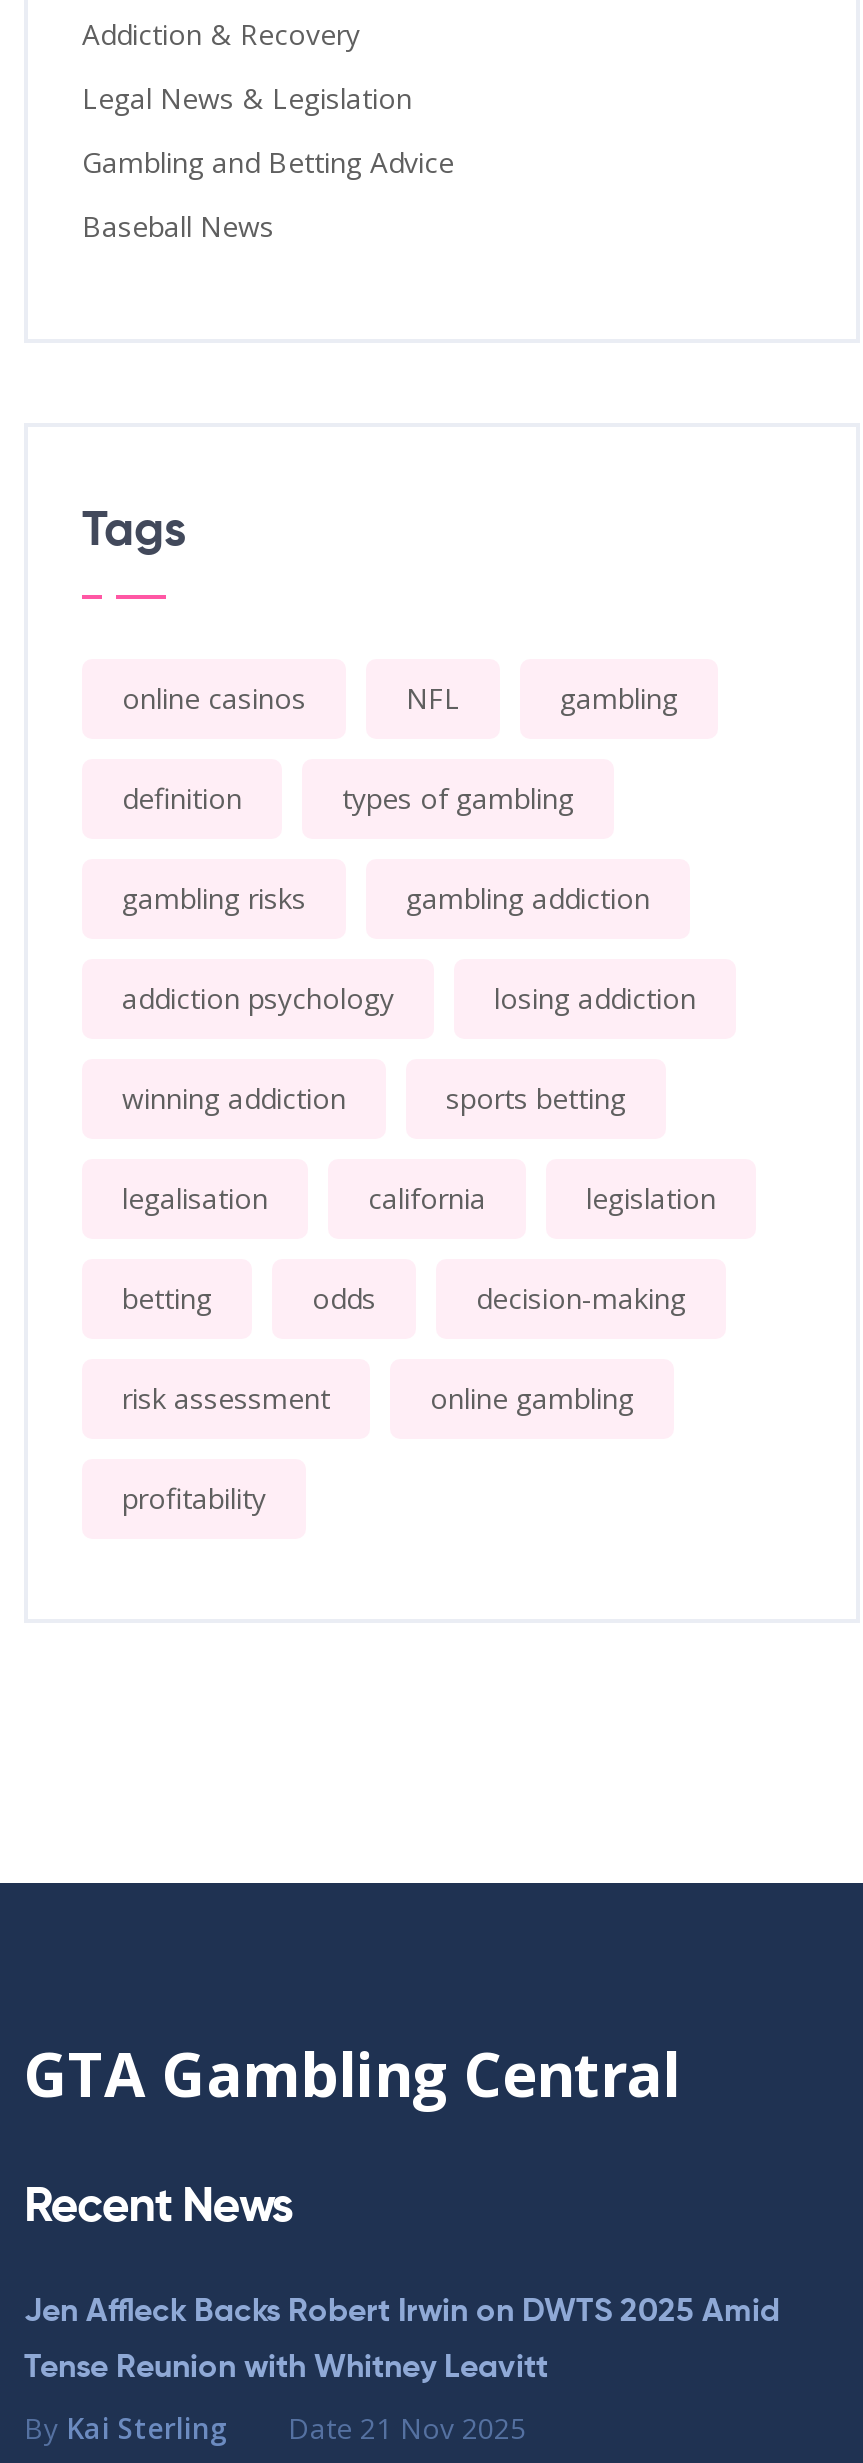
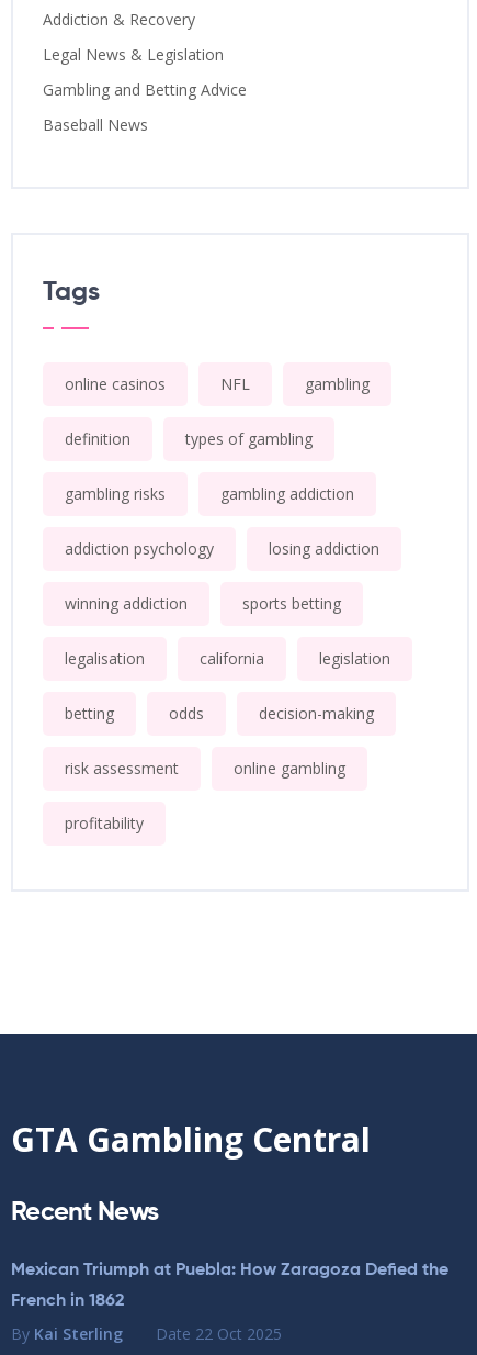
- Jen Affleck Backs Robert Irwin on DWTS 2025 Amid
+ Mexican Triumph at Puebla: How Zaragoza Defied the

- Tense Reunion with Whitney Leavitt
+ French in 1862

- By Kai Sterling Date 21 Nov 2025
+ By Kai Sterling Date 22 Oct 2025
